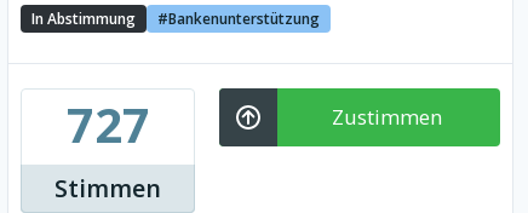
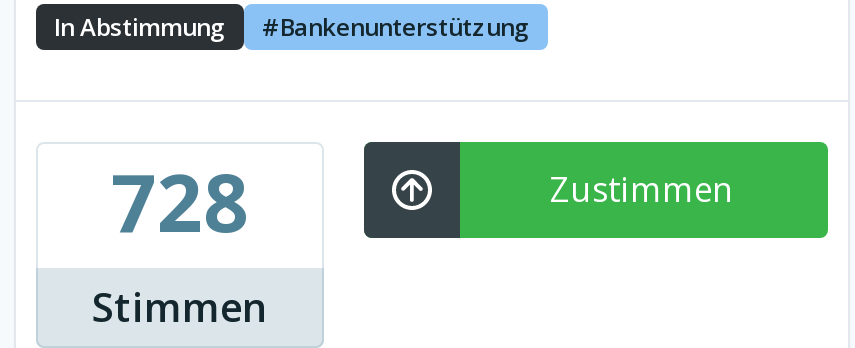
- 727
+ 728
